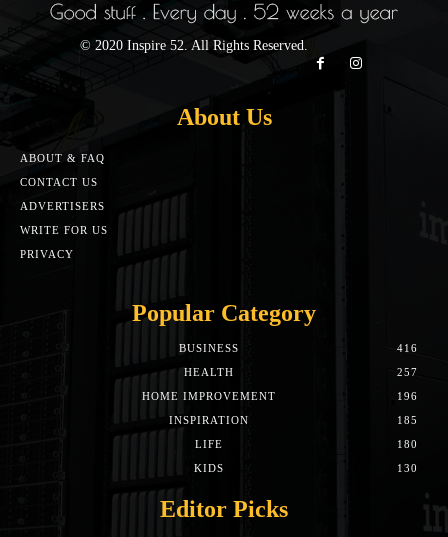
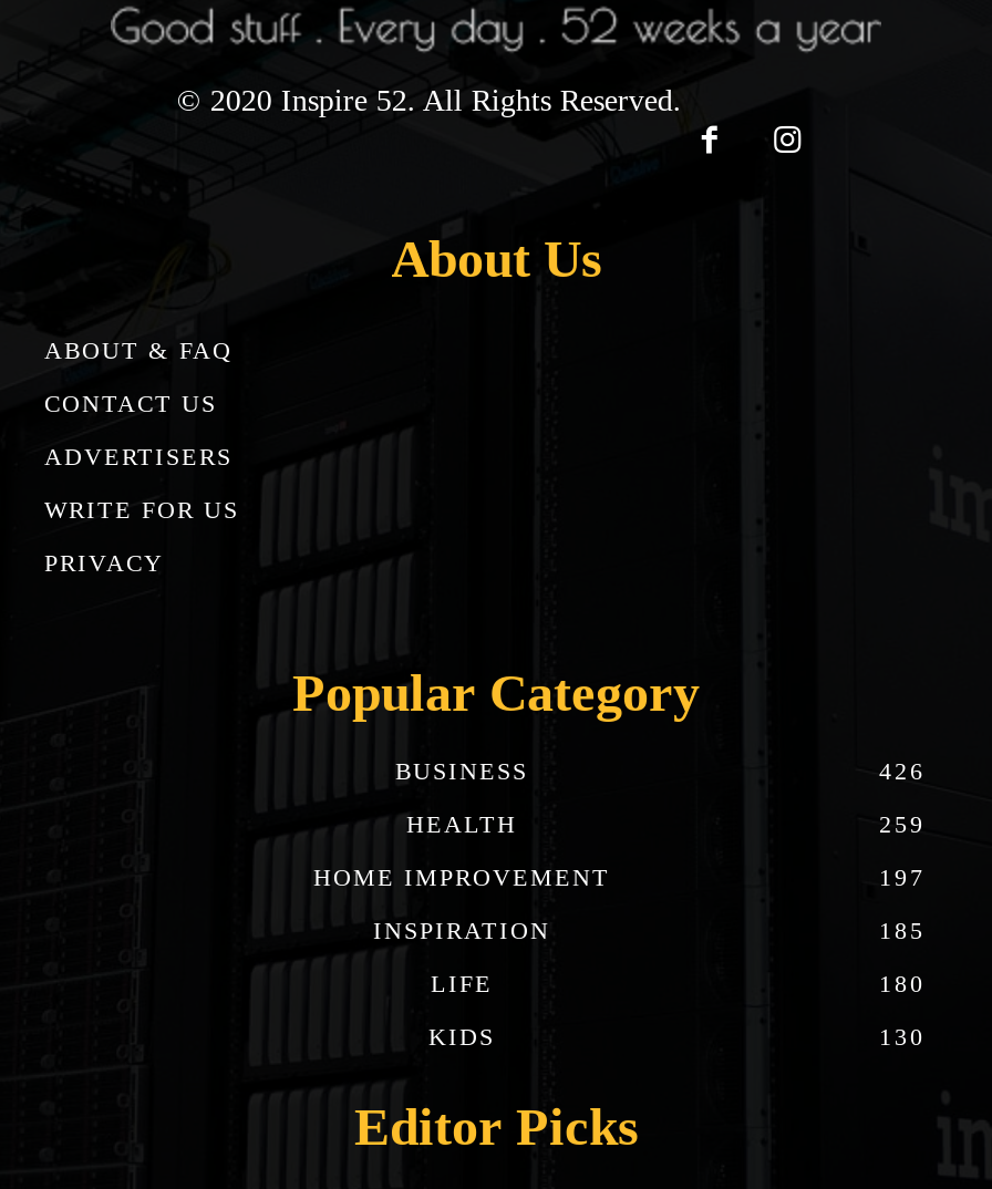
- 416
+ 426

- 257
+ 259

- 196
+ 197
